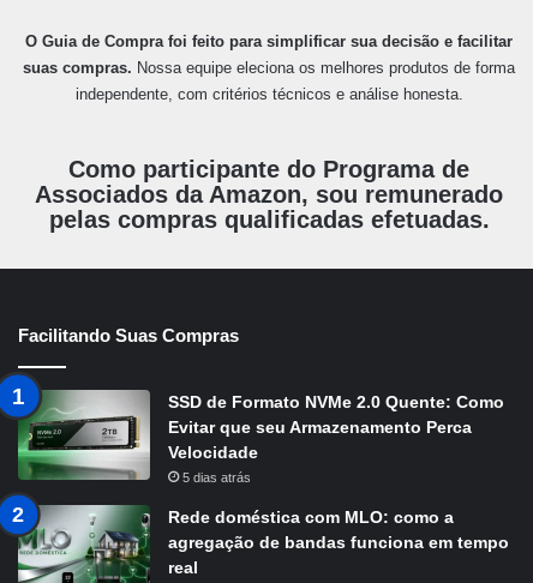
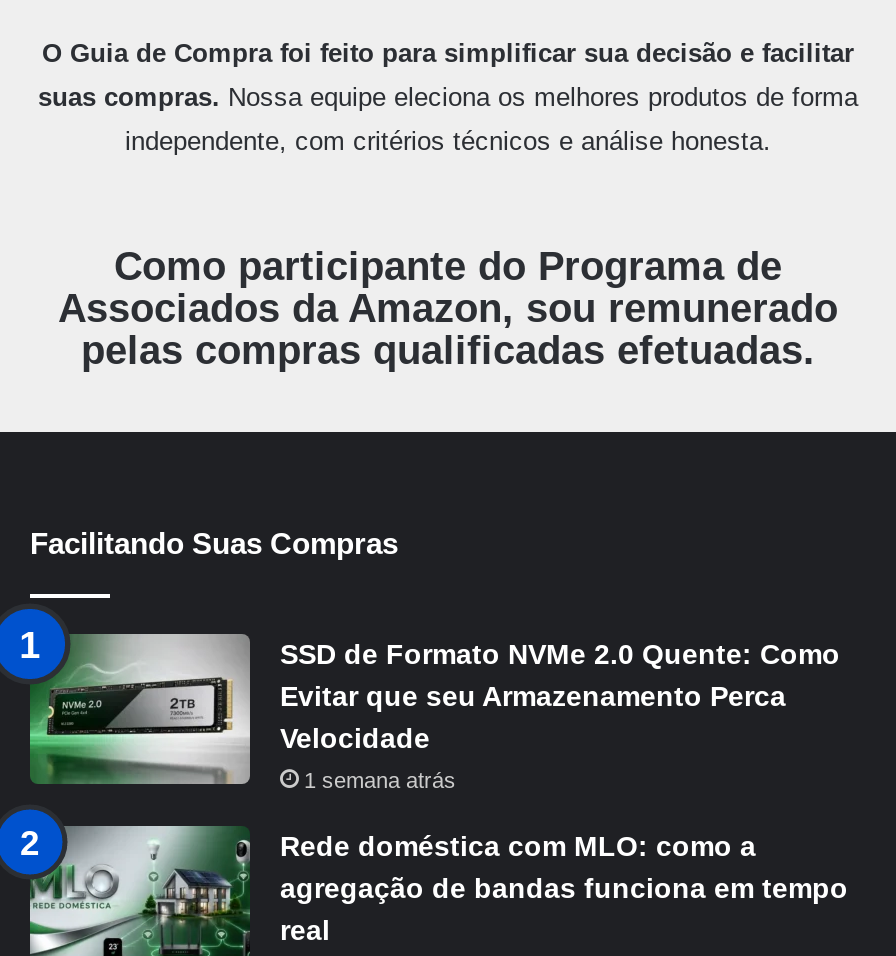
- 5 dias atrás
+ 1 semana atrás
